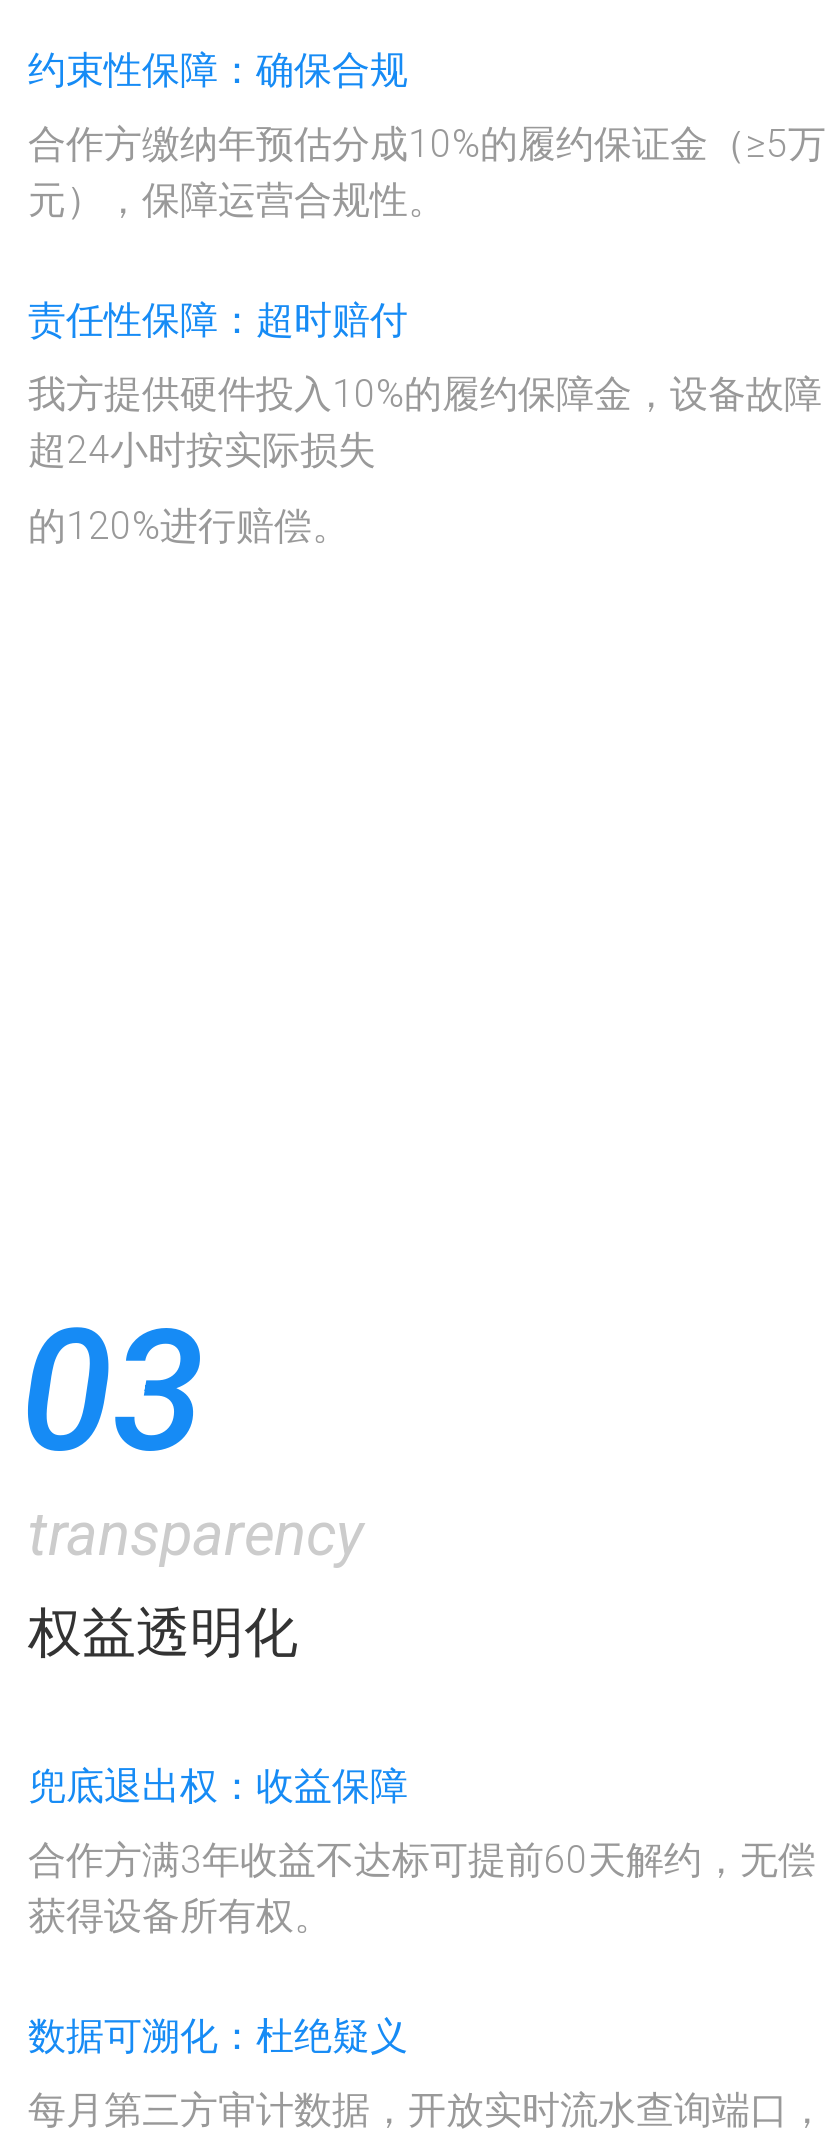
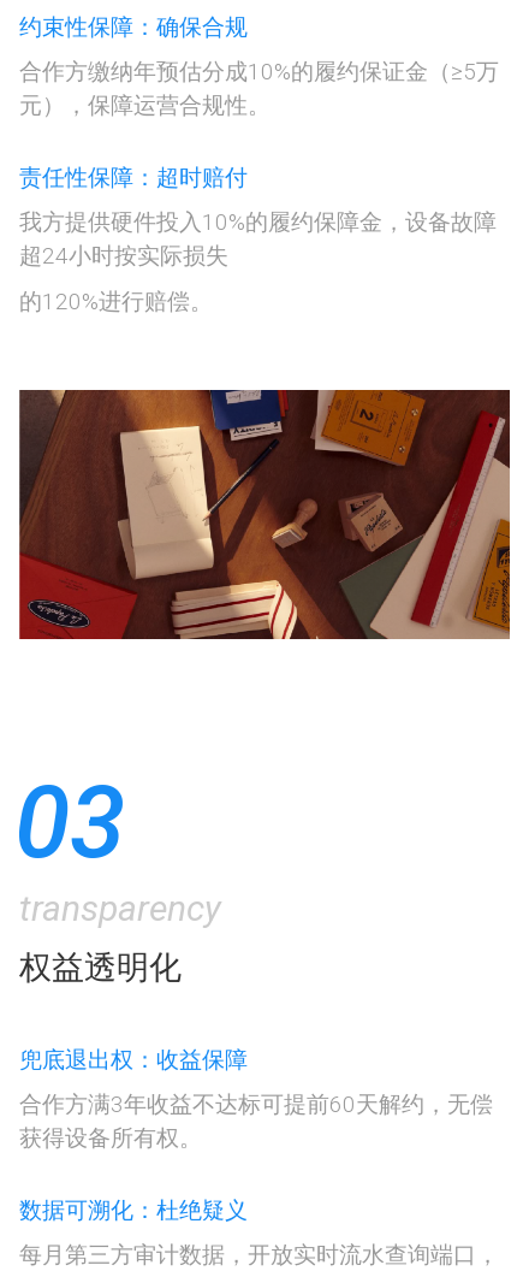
+ [image]
